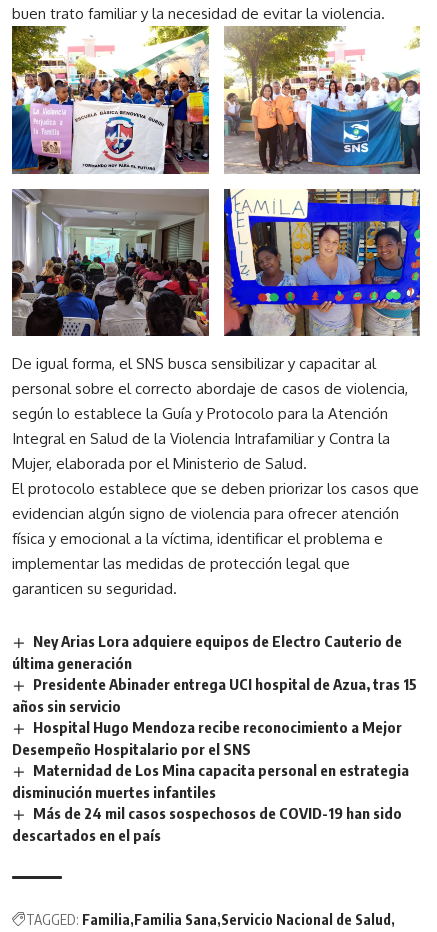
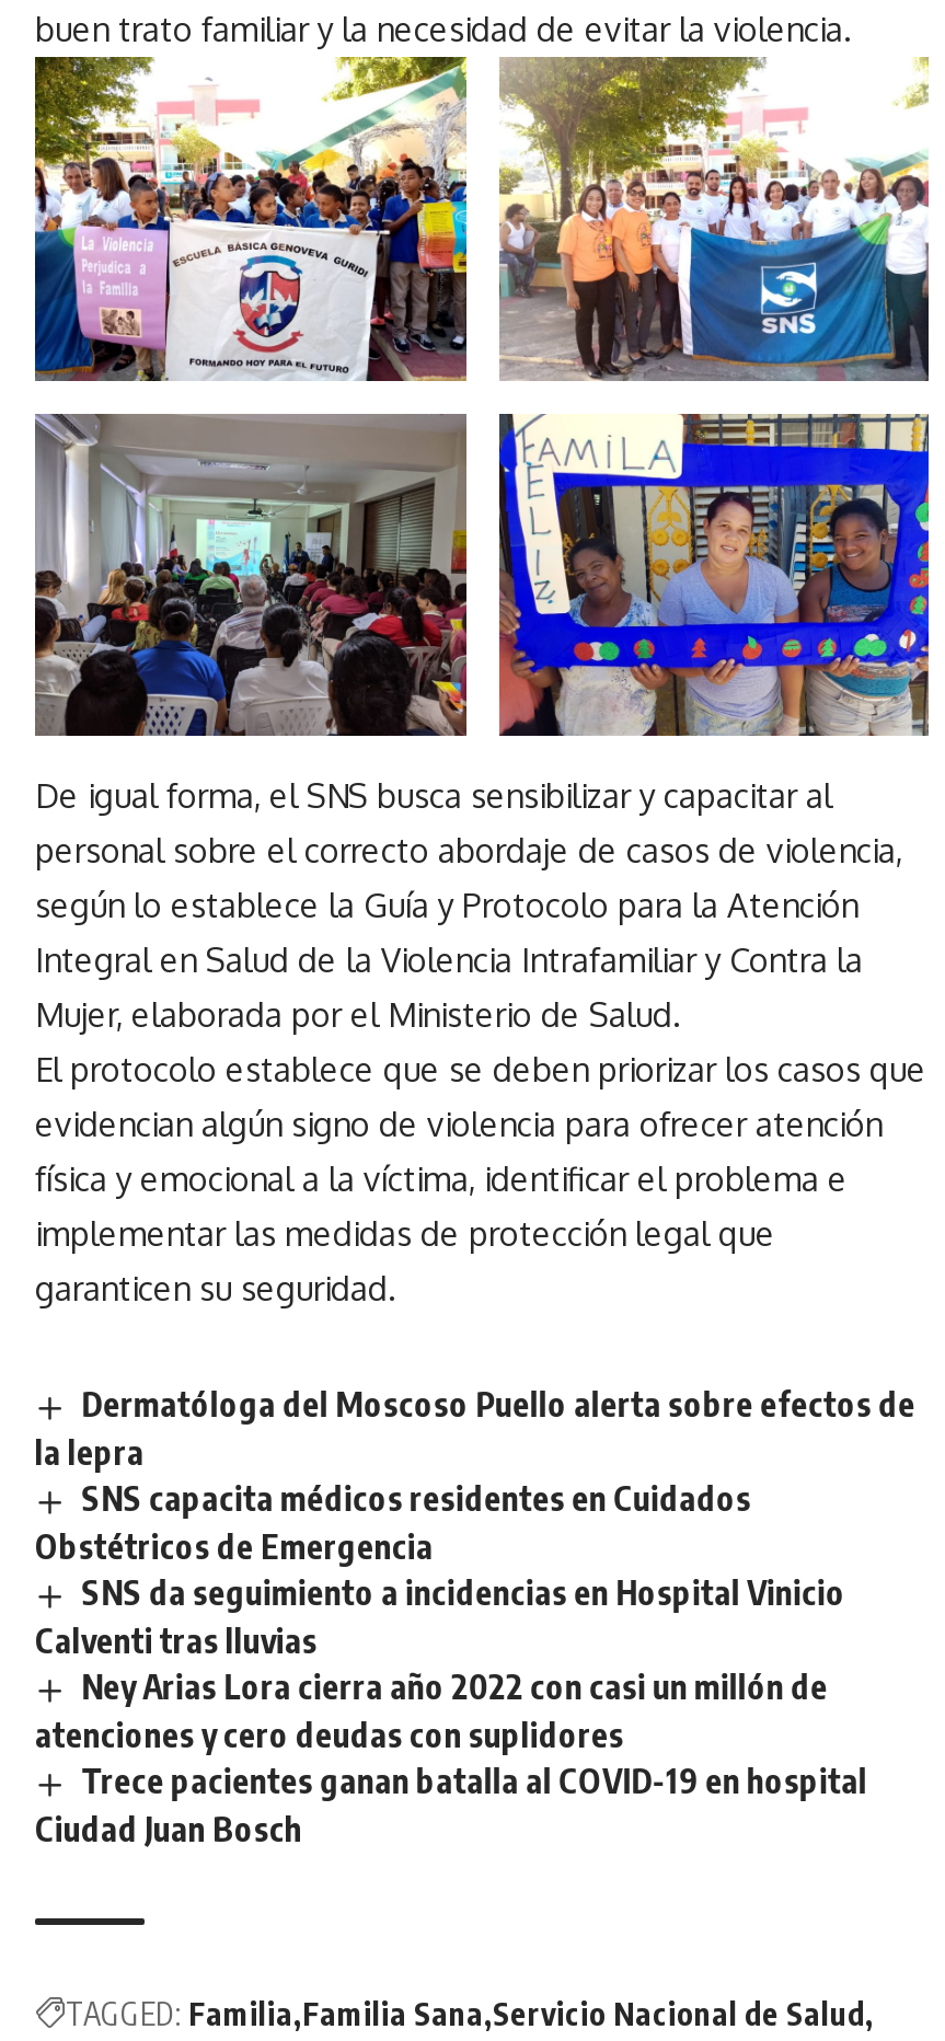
- Ney Arias Lora adquiere equipos de Electro Cauterio de
- última generación
- Presidente Abinader entrega UCI hospital de Azua, tras 15
- años sin servicio
- Hospital Hugo Mendoza recibe reconocimiento a Mejor
- Desempeño Hospitalario por el SNS
- Maternidad de Los Mina capacita personal en estrategia
- disminución muertes infantiles
- Más de 24 mil casos sospechosos de COVID-19 han sido
- descartados en el país
+ Dermatóloga del Moscoso Puello alerta sobre efectos de
+ la lepra
+ SNS capacita médicos residentes en Cuidados
+ Obstétricos de Emergencia
+ SNS da seguimiento a incidencias en Hospital Vinicio
+ Calventi tras lluvias
+ Ney Arias Lora cierra año 2022 con casi un millón de
+ atenciones y cero deudas con suplidores
+ Trece pacientes ganan batalla al COVID-19 en hospital
+ Ciudad Juan Bosch
